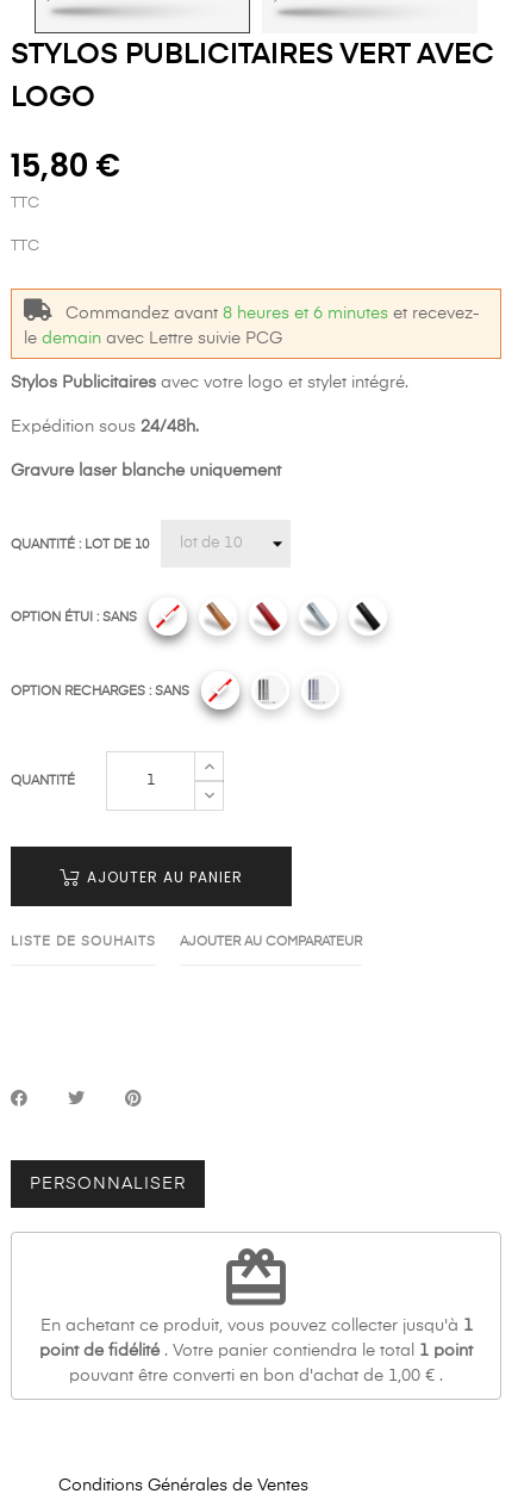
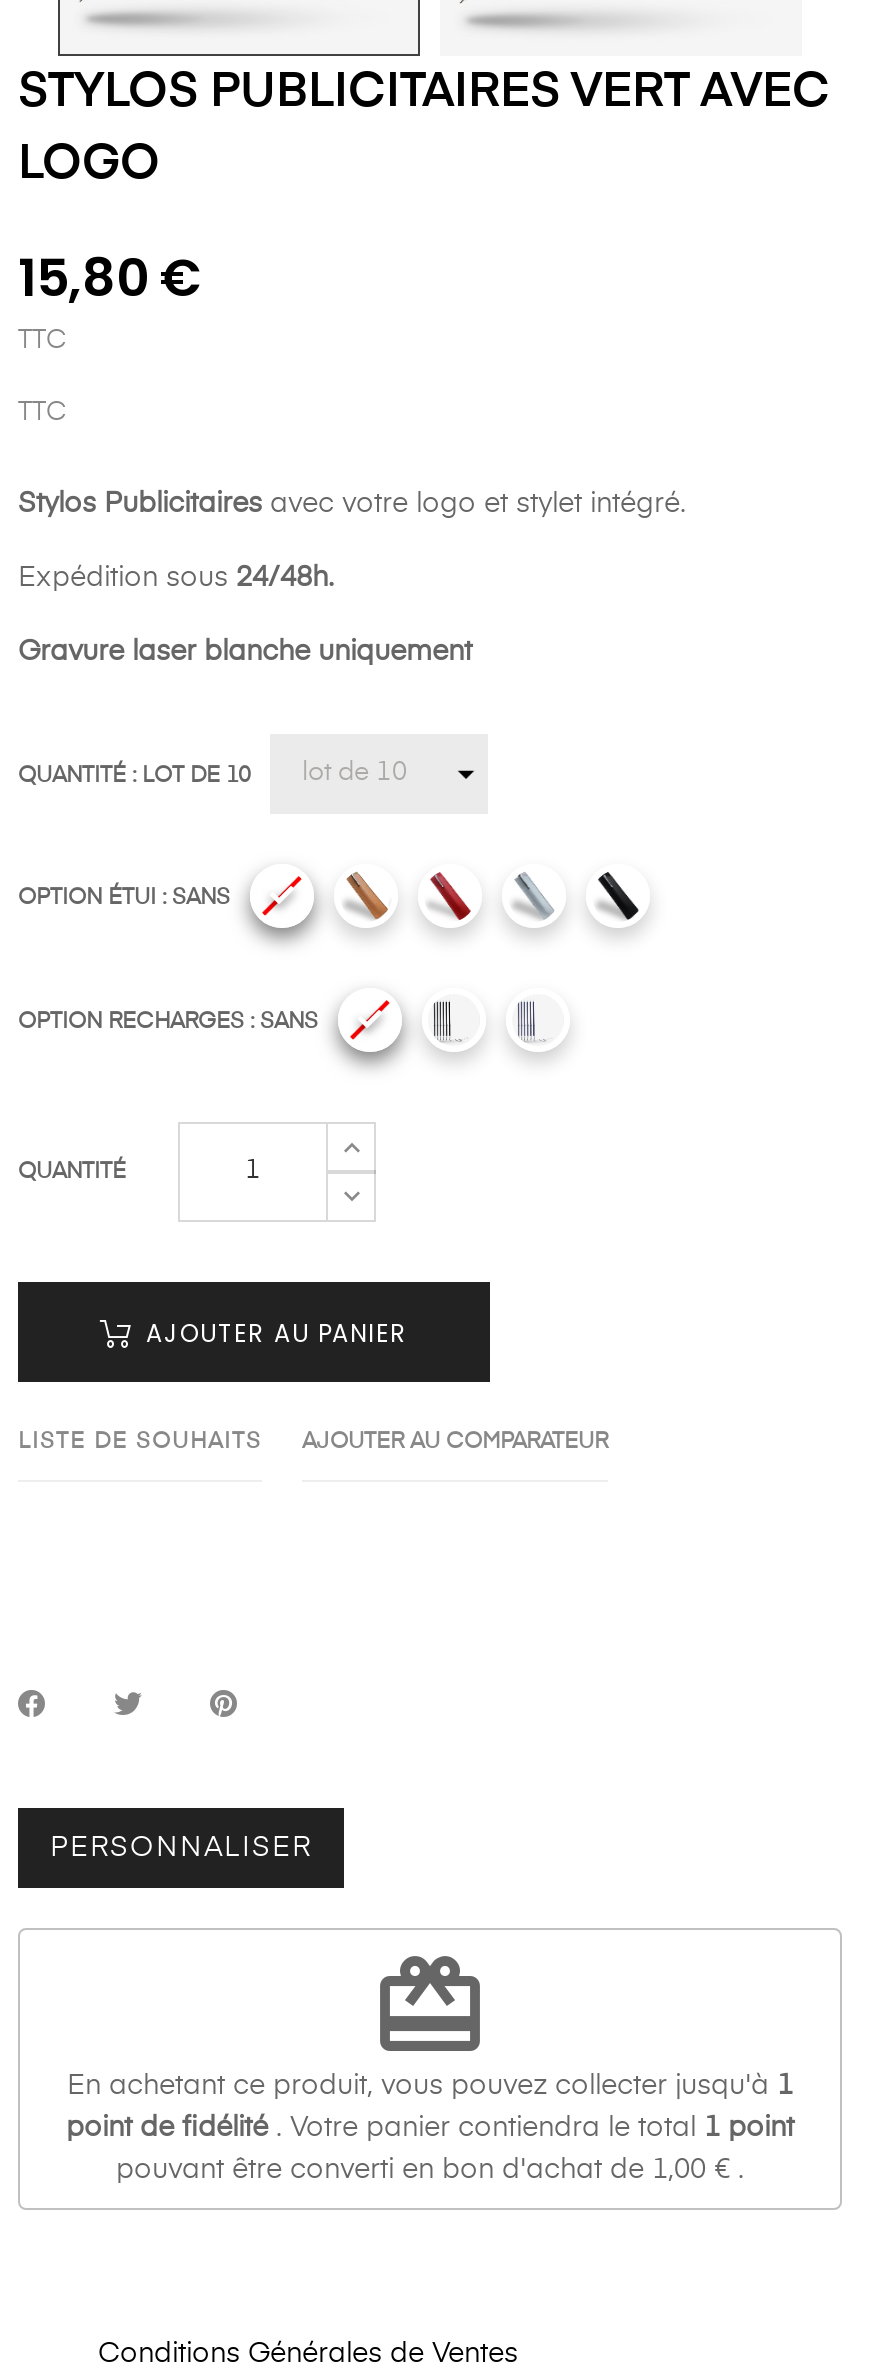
- [image]
- Commandez avant 8 heures et 6 minutes et recevez-
- le demain avec Lettre suivie PCG
